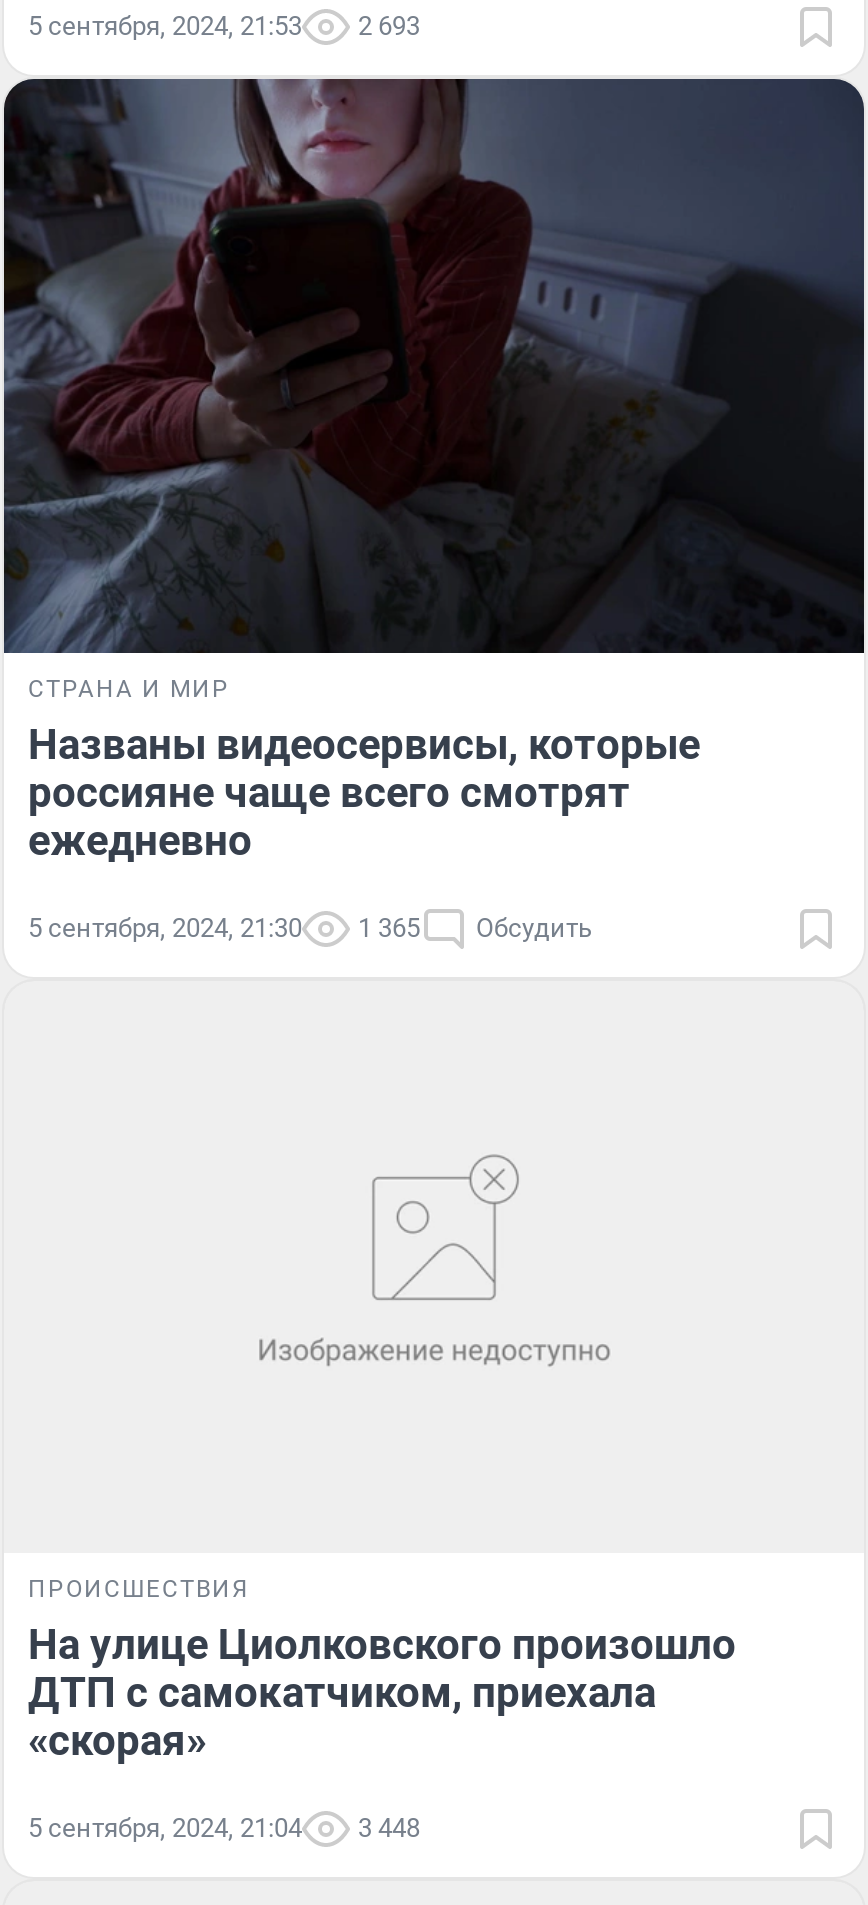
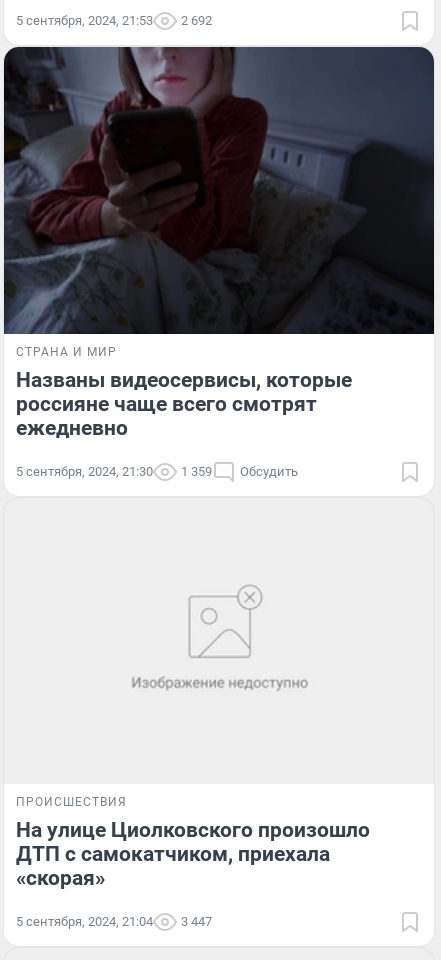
- 5 сентября, 2024, 21:53 2 693
+ 5 сентября, 2024, 21:53 2 692

- 5 сентября, 2024, 21:30 1 365 Обсудить
+ 5 сентября, 2024, 21:30 1 359 Обсудить

- 5 сентября, 2024, 21:04 3 448
+ 5 сентября, 2024, 21:04 3 447
